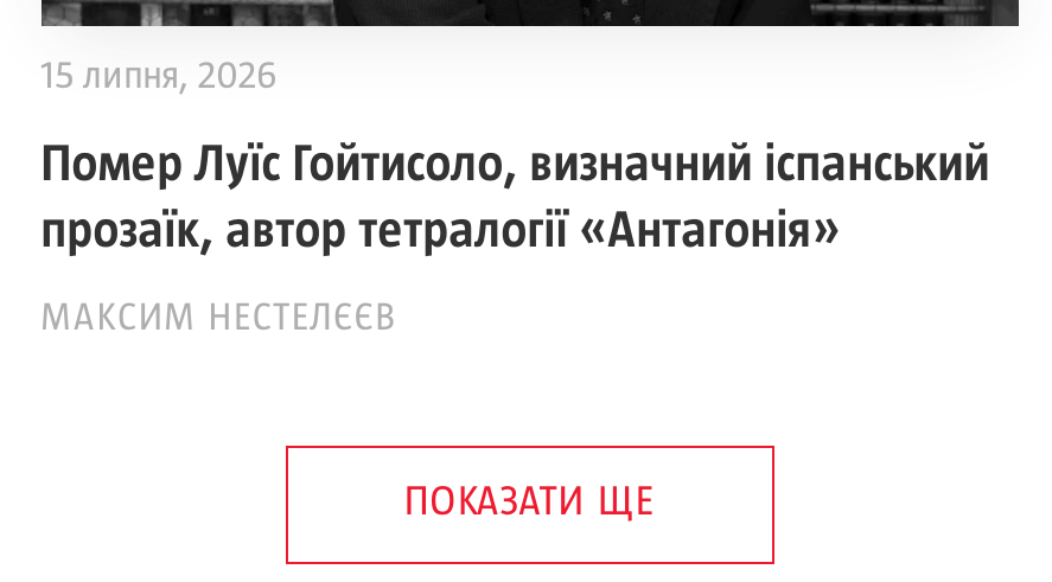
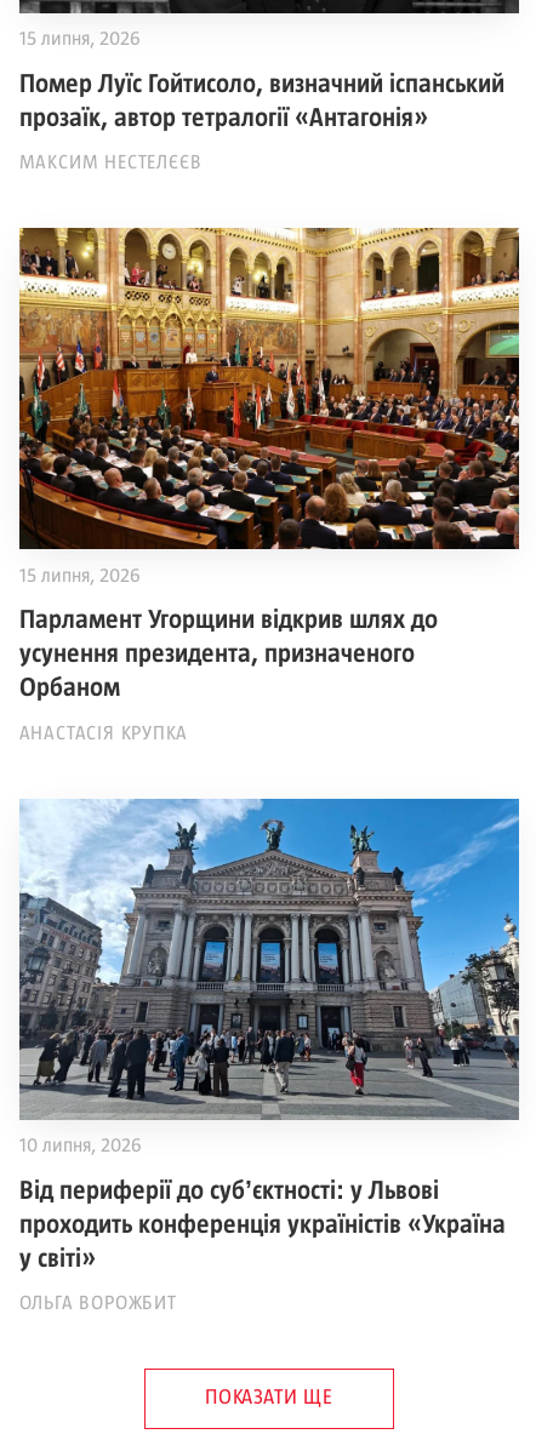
+ [image]
+ 15 липня, 2026
+ Парламент Угорщини відкрив шлях до
+ усунення президента, призначеного
+ Орбаном
+ АНАСТАСІЯ КРУПКА

+ [image]
+ 10 липня, 2026
+ Від периферії до субʼєктності: у Львові
+ проходить конференція україністів «Україна
+ у світі»
+ ОЛЬГА ВОРОЖБИТ
